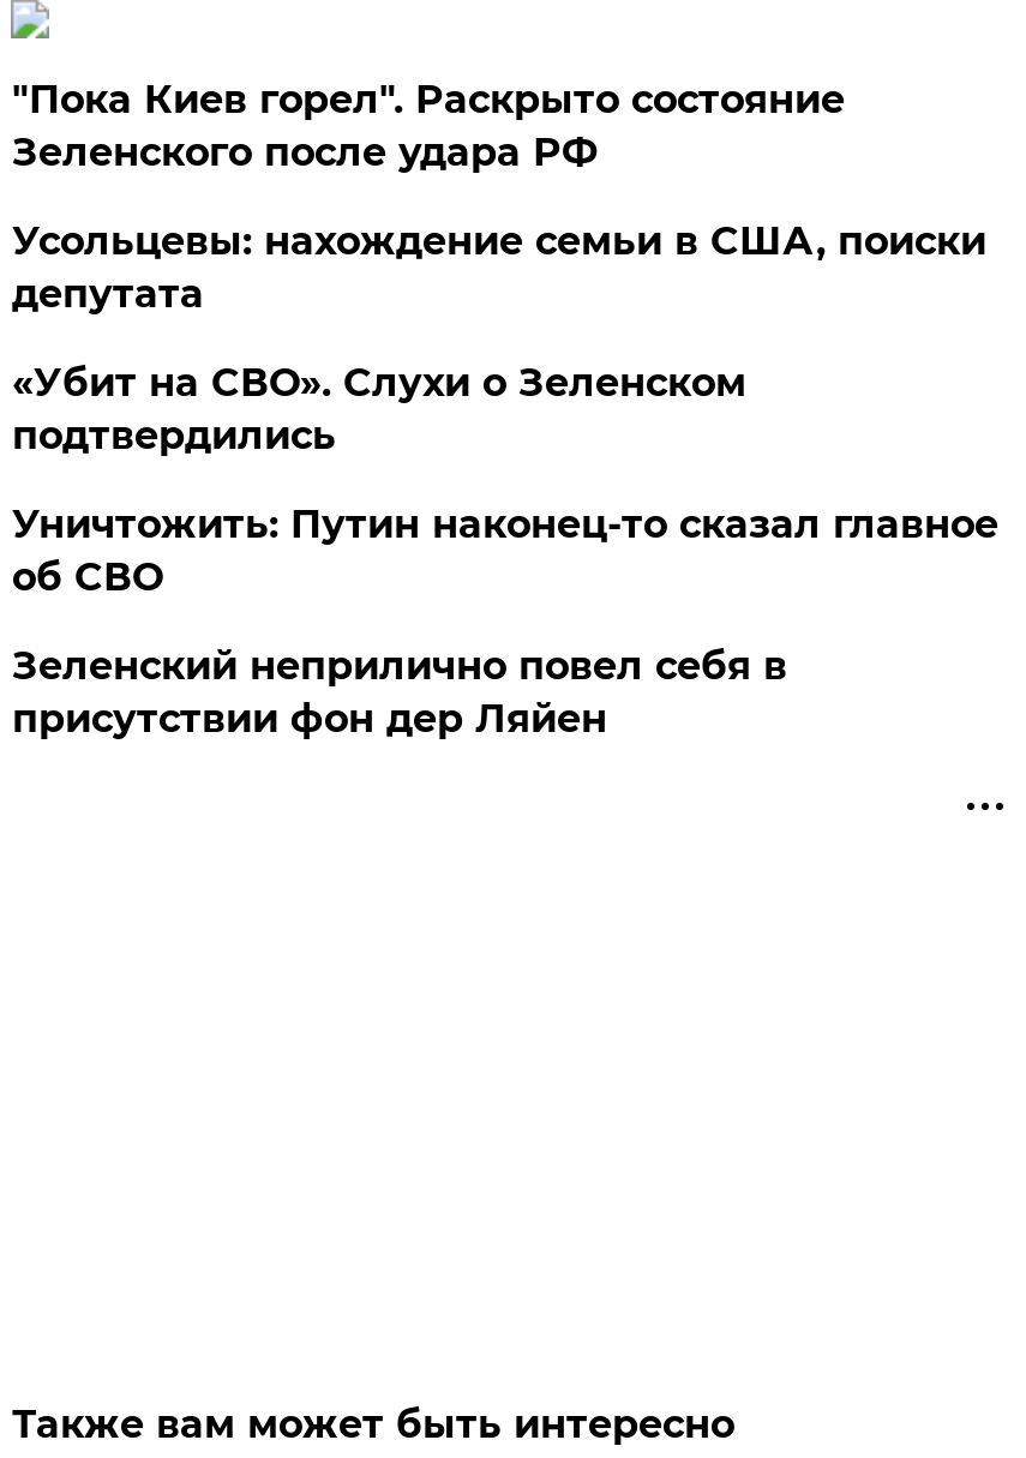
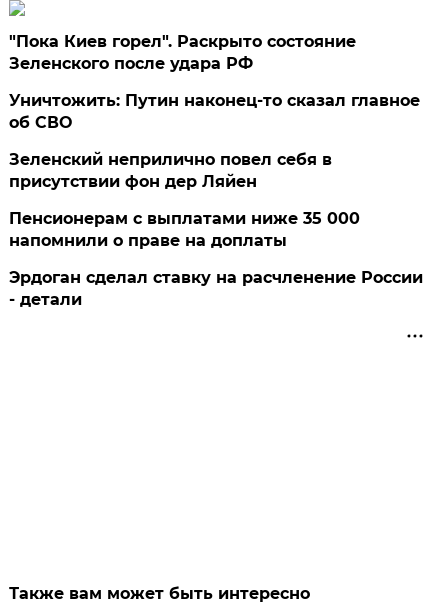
- Усольцевы: нахождение семьи в США, поиски
- депутата
- «Убит на СВО». Слухи о Зеленском
- подтвердились

moved up: Уничтожить: Путин наконец-то сказал главное | об СВО | Зеленский неприлично повел cебя в | присутствии фон дер Ляйен

+ Пенсионерам с выплатами ниже 35 000
+ напомнили о праве на доплаты
+ Эрдоган сделал ставку на расчленение России
+ - детали
